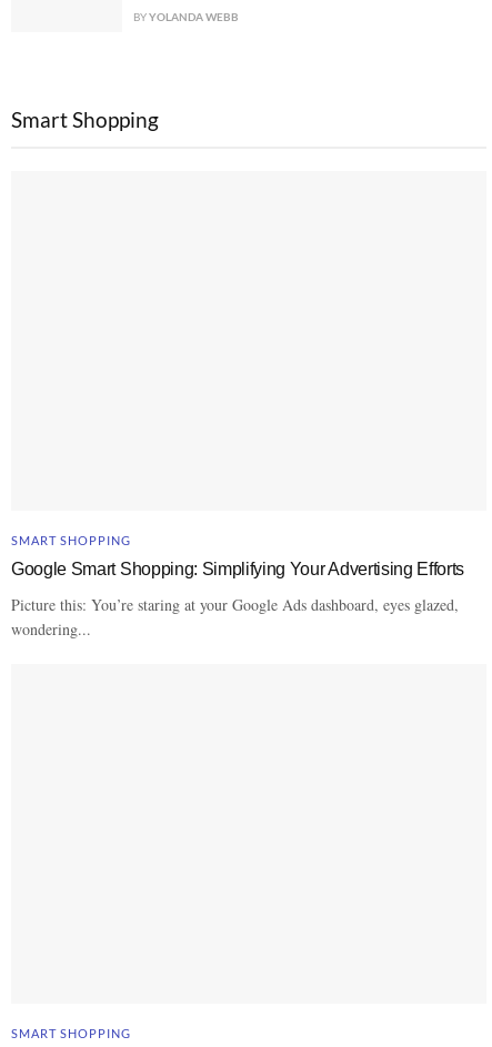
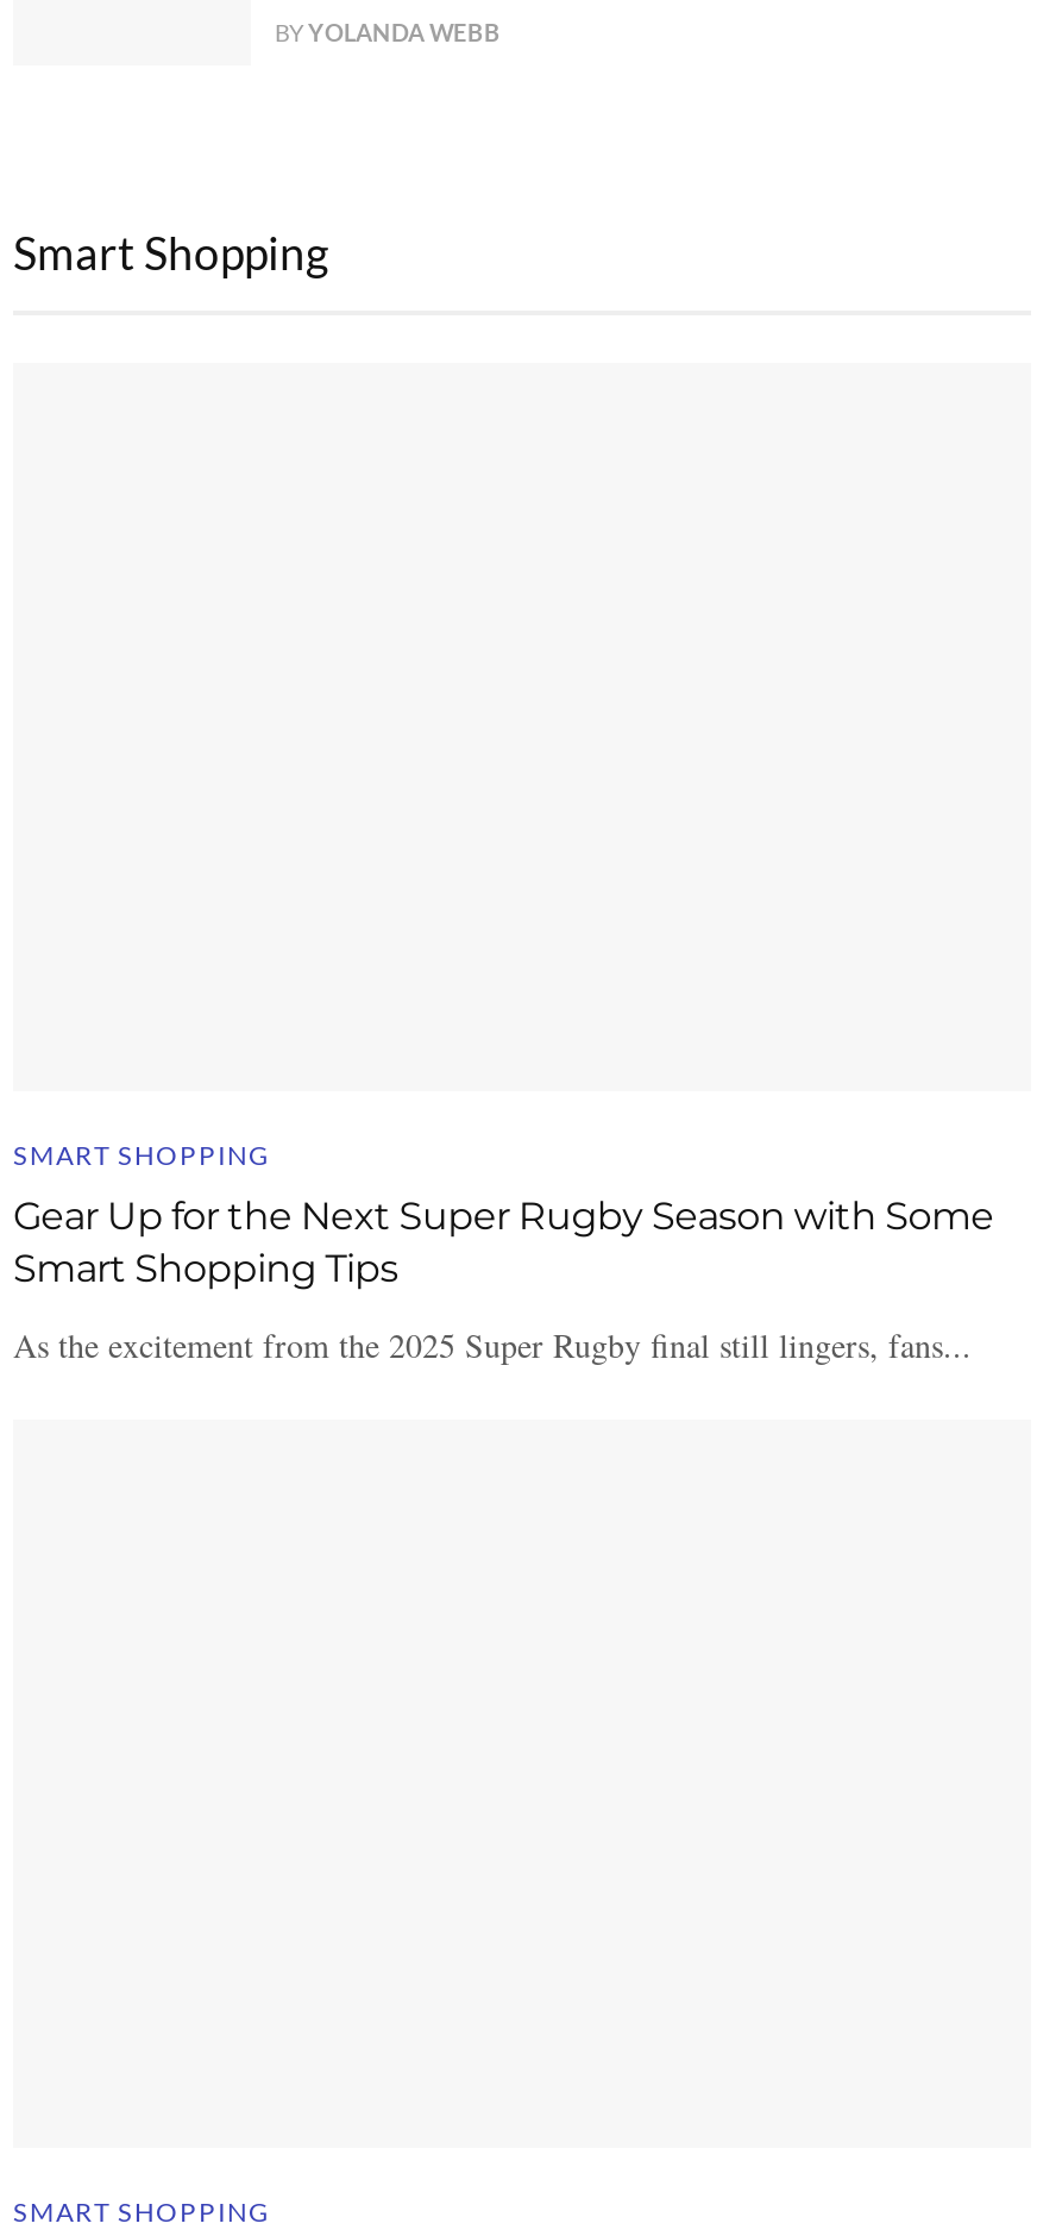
- Google Smart Shopping: Simplifying Your Advertising Efforts
+ Gear Up for the Next Super Rugby Season with Some
+ Smart Shopping Tips

- Picture this: You’re staring at your Google Ads dashboard, eyes glazed,
- wondering...
+ As the excitement from the 2025 Super Rugby final still lingers, fans...
